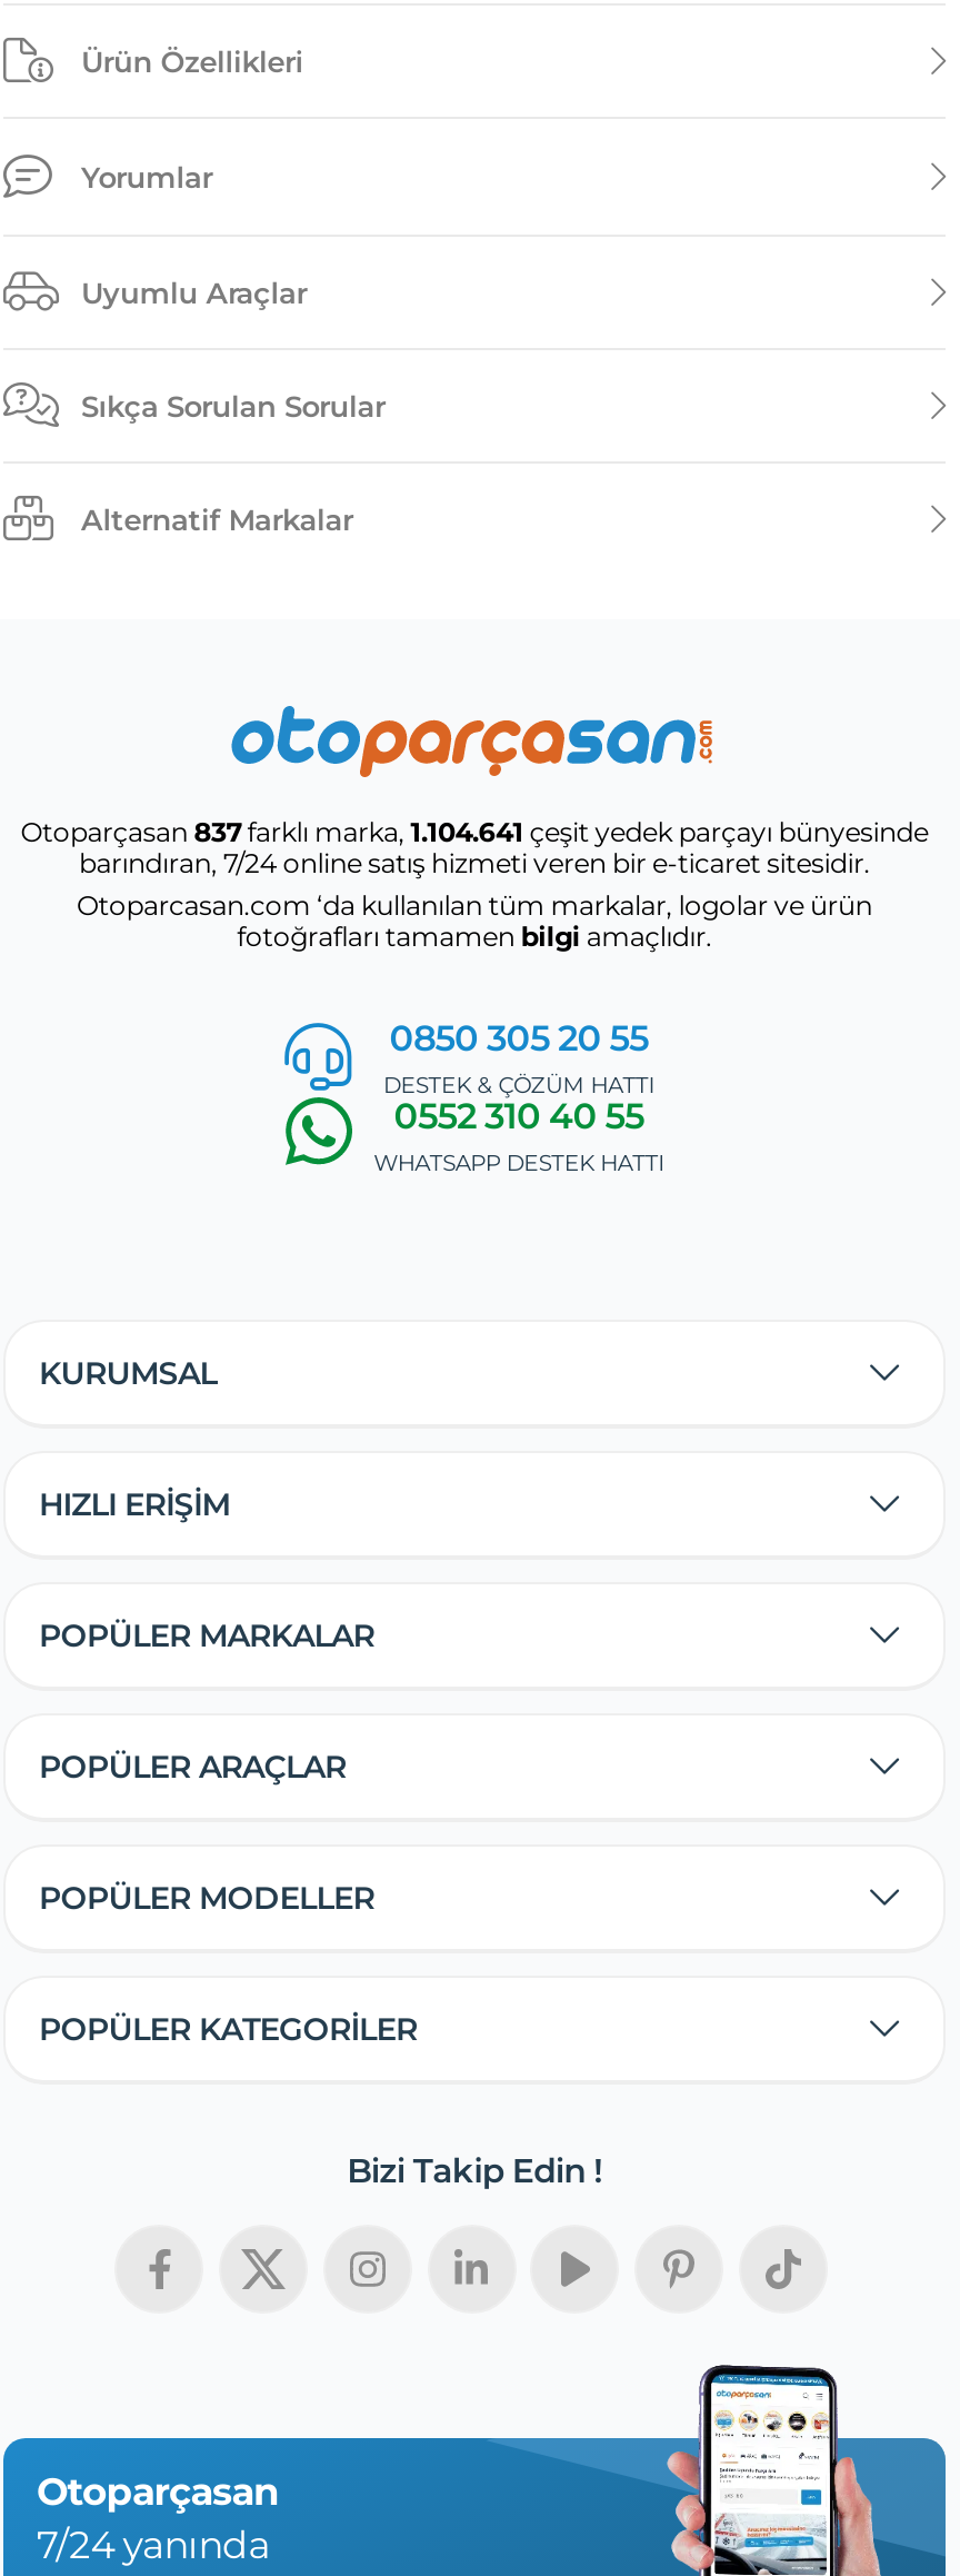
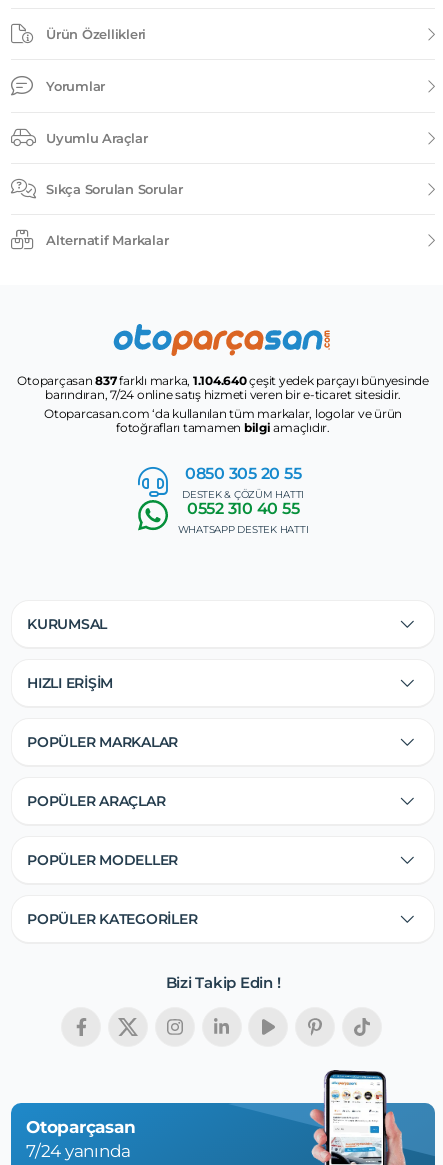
- Otoparçasan 837farklı marka, 1.104.641 çeşit yedek parçayı bünyesinde
+ Otoparçasan 837farklı marka, 1.104.640 çeşit yedek parçayı bünyesinde
